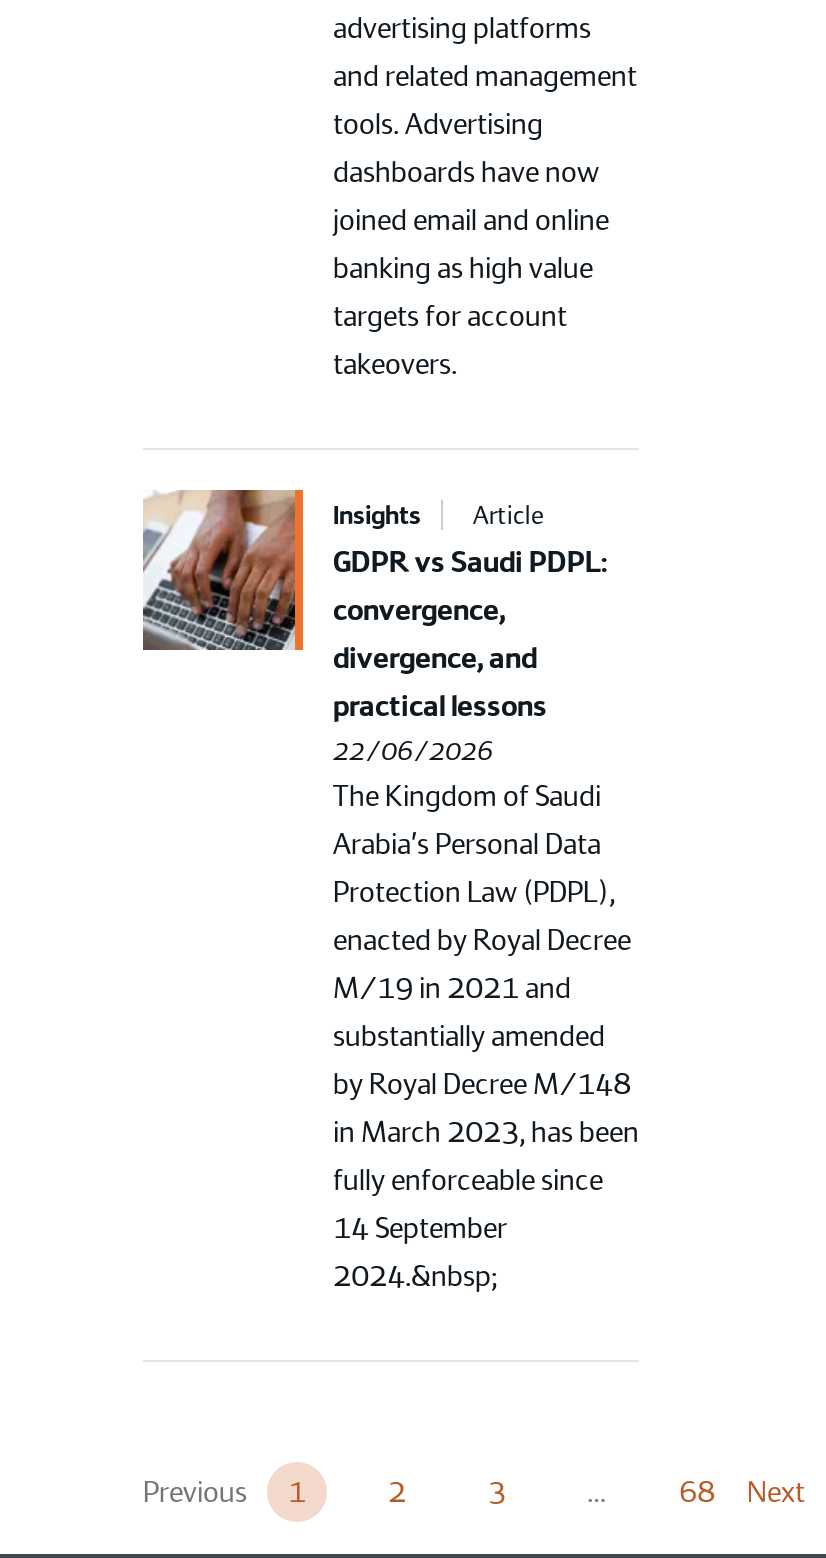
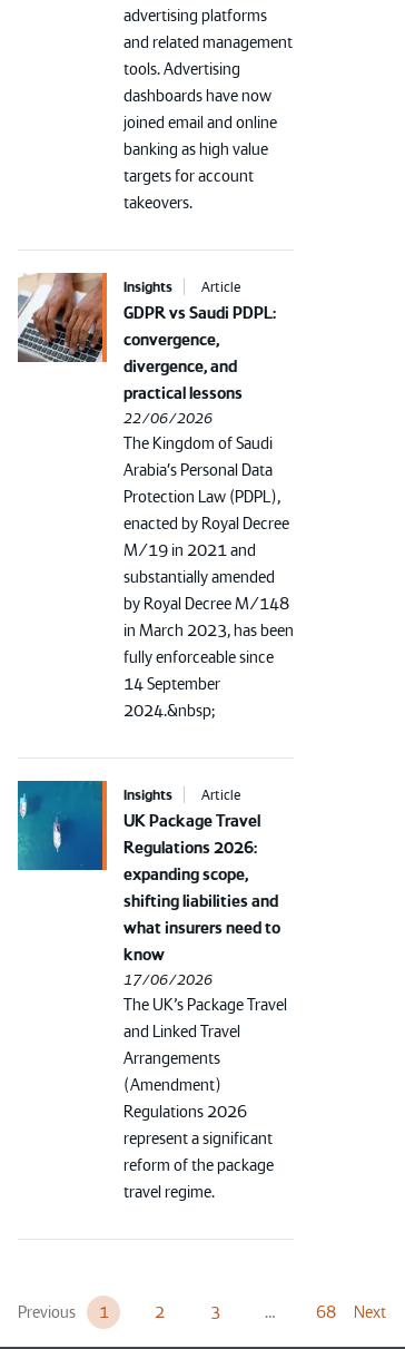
+ [image]
+ Insights
+ Article
+ UK Package Travel
+ Regulations 2026:
+ expanding scope,
+ shifting liabilities and
+ what insurers need to
+ know
+ 17/06/2026
+ The UK’s Package Travel
+ and Linked Travel
+ Arrangements
+ (Amendment)
+ Regulations 2026
+ represent a significant
+ reform of the package
+ travel regime.
